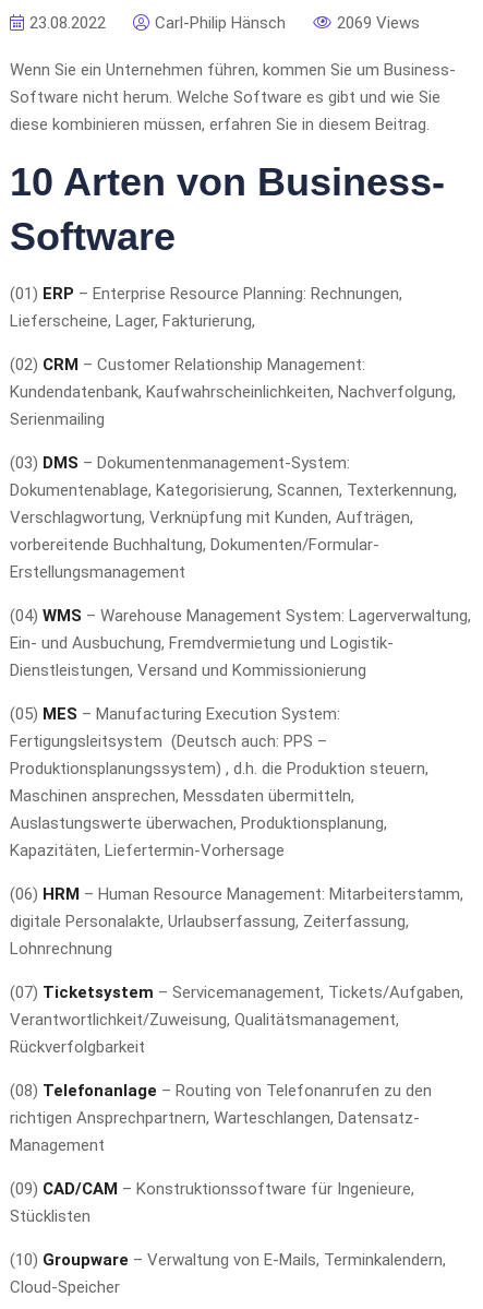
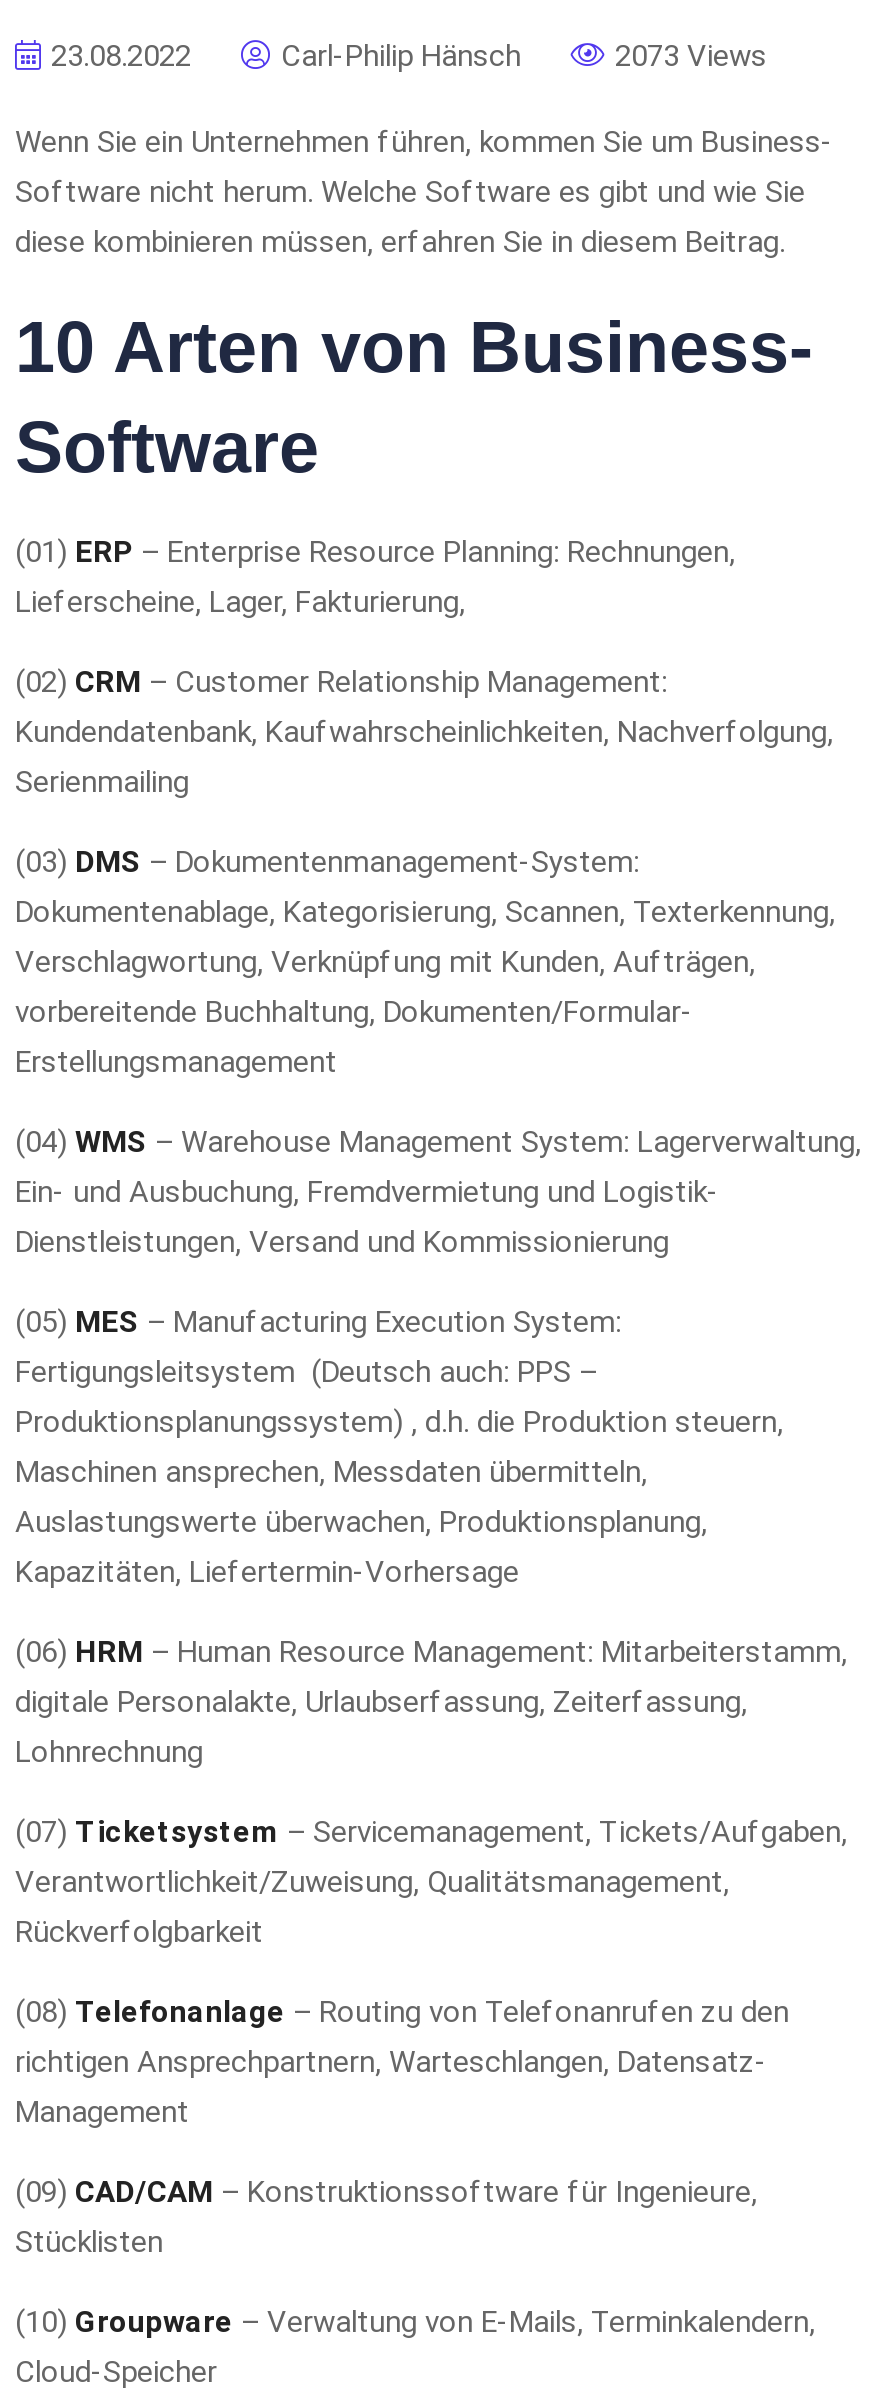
- 2069 Views
+ 2073 Views
